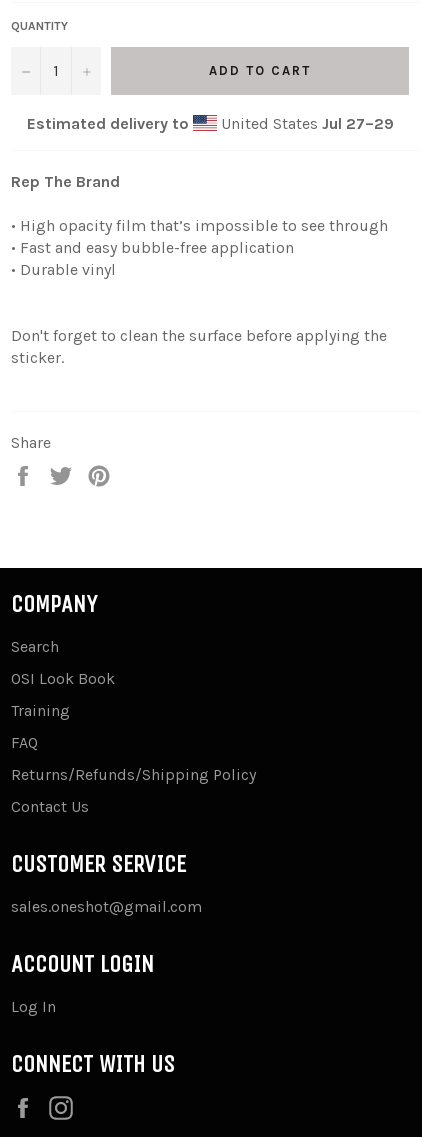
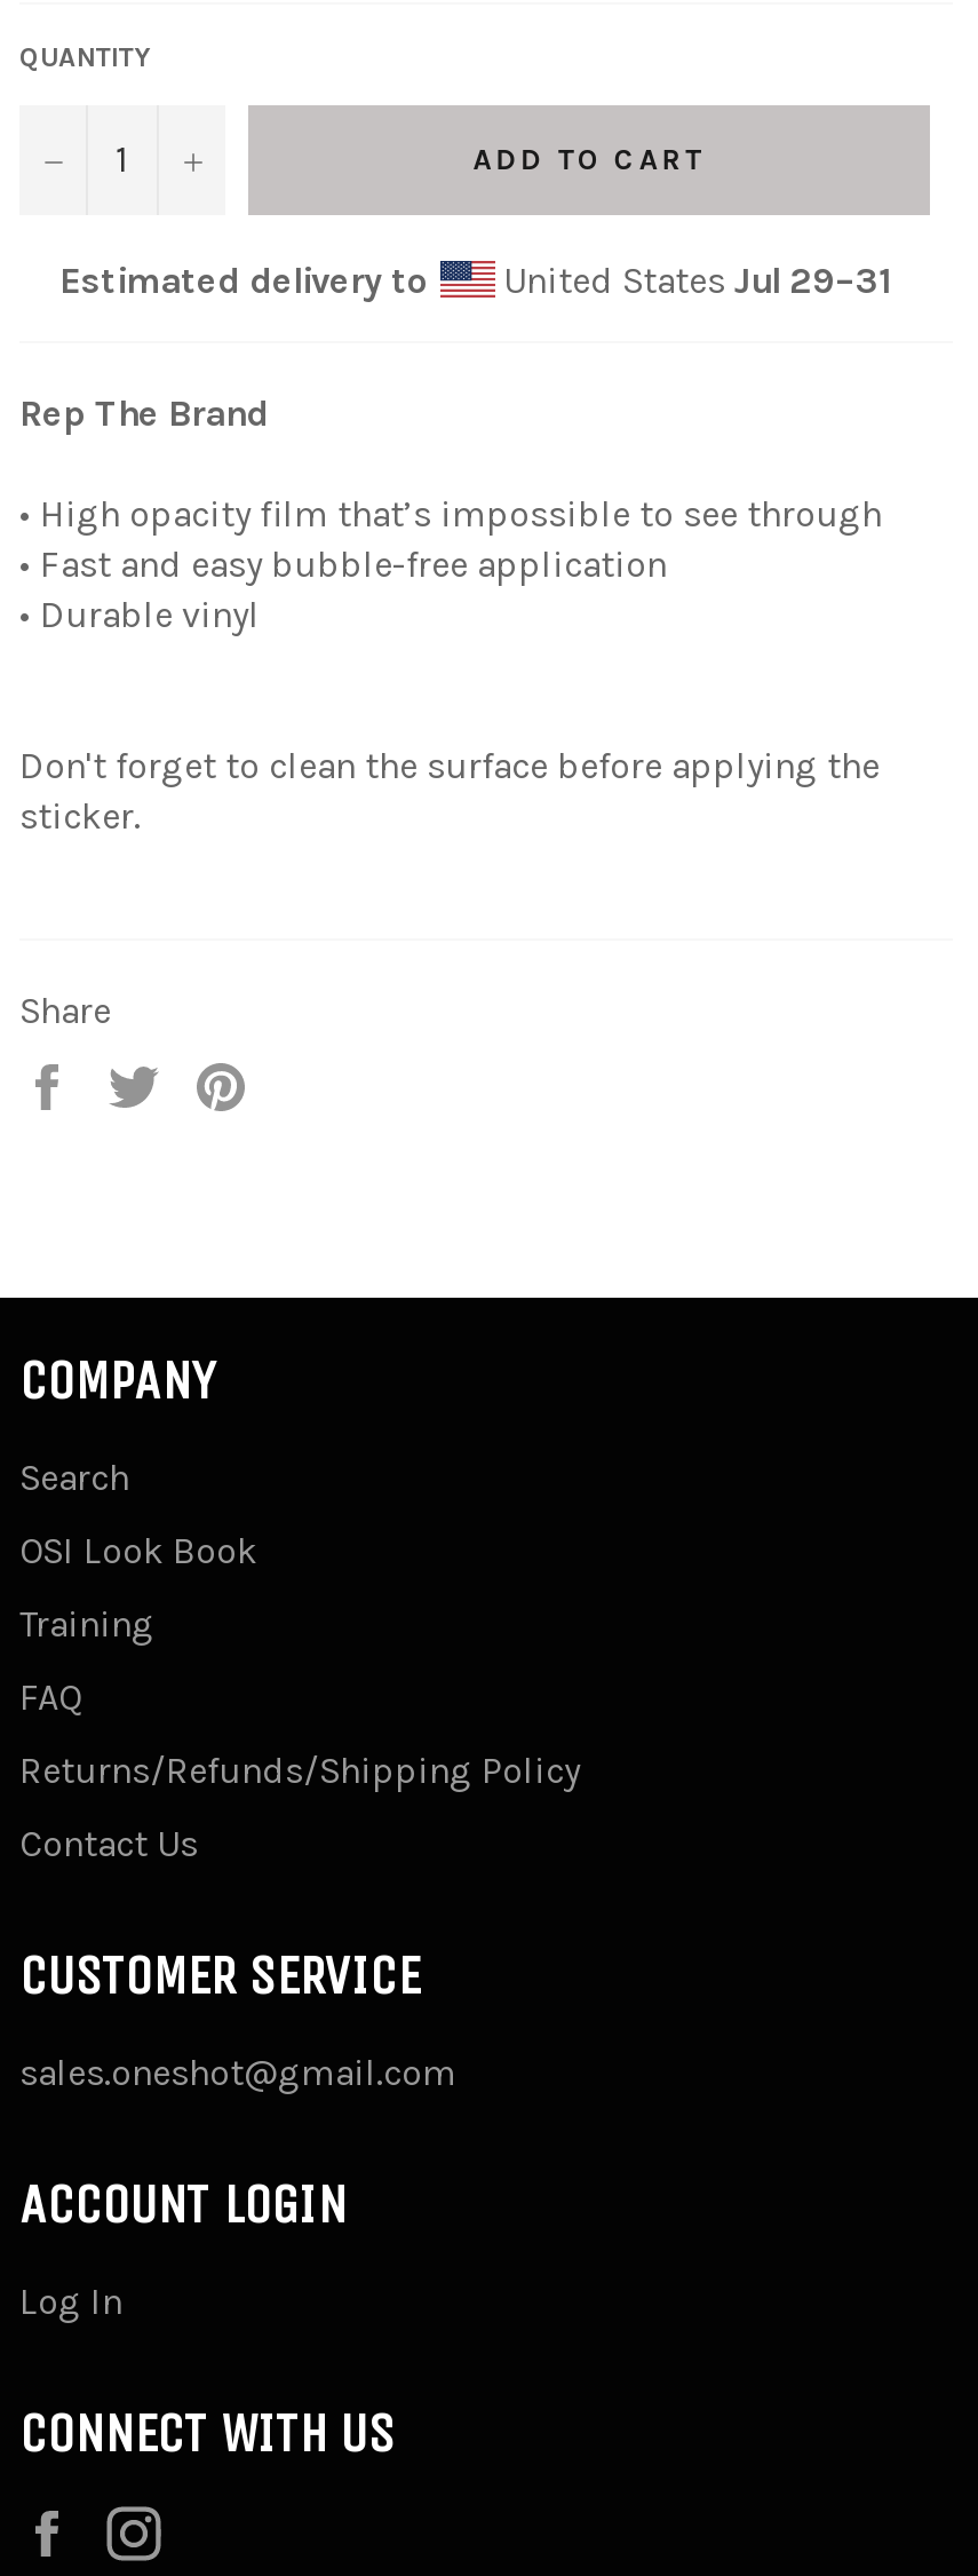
- United States Jul 27–29
+ United States Jul 29–31
